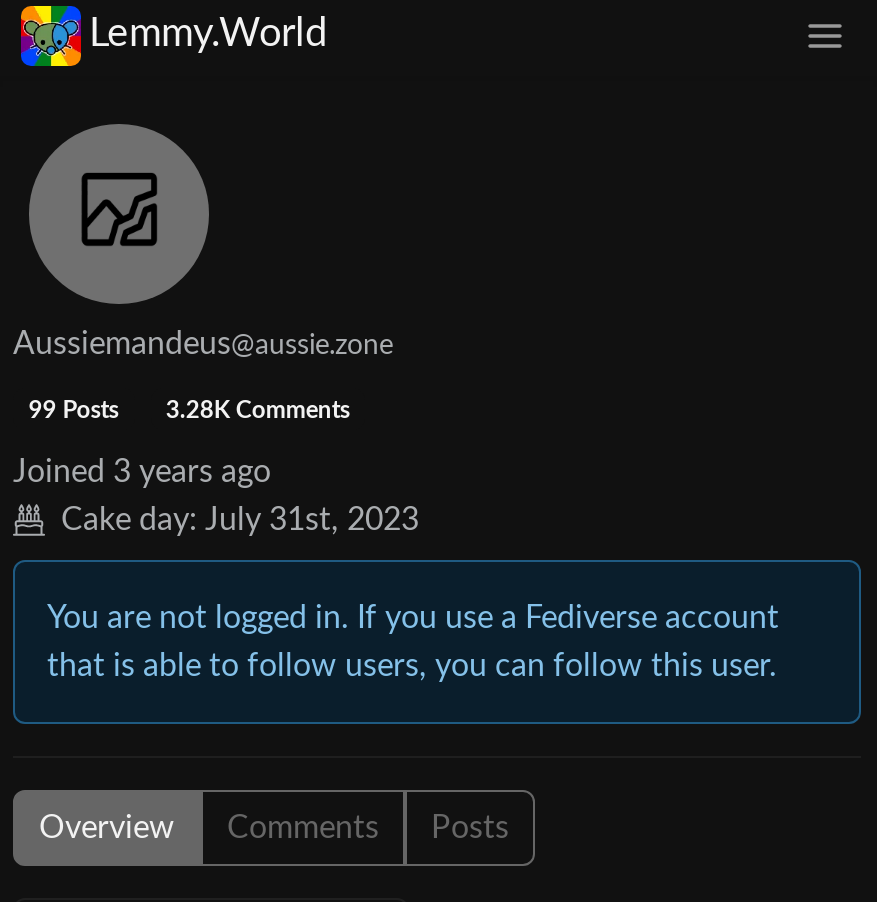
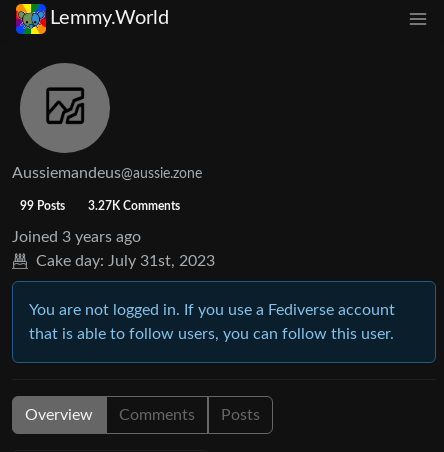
- 99 Posts 3.28K Comments
+ 99 Posts 3.27K Comments
